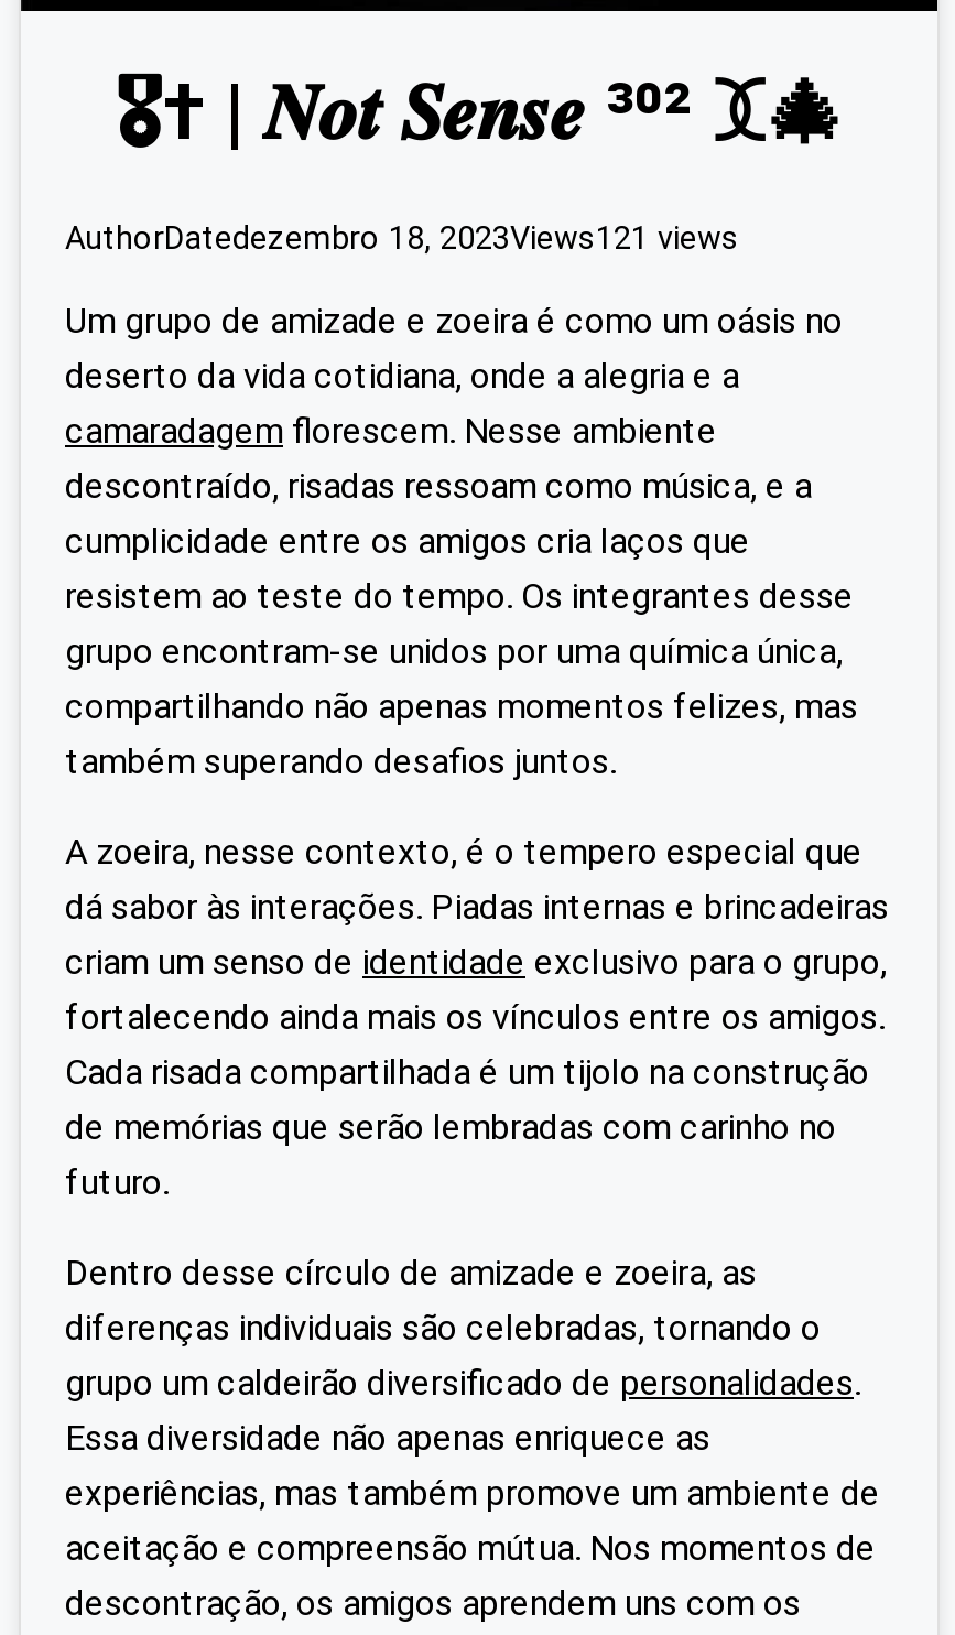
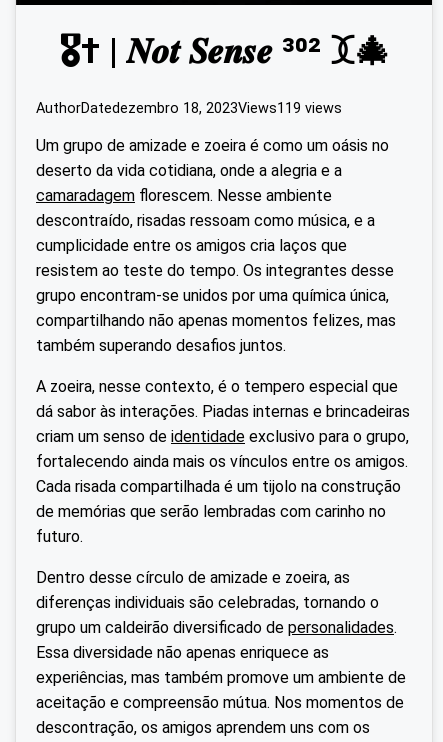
- AuthorDatedezembro 18, 2023Views121 views
+ AuthorDatedezembro 18, 2023Views119 views
